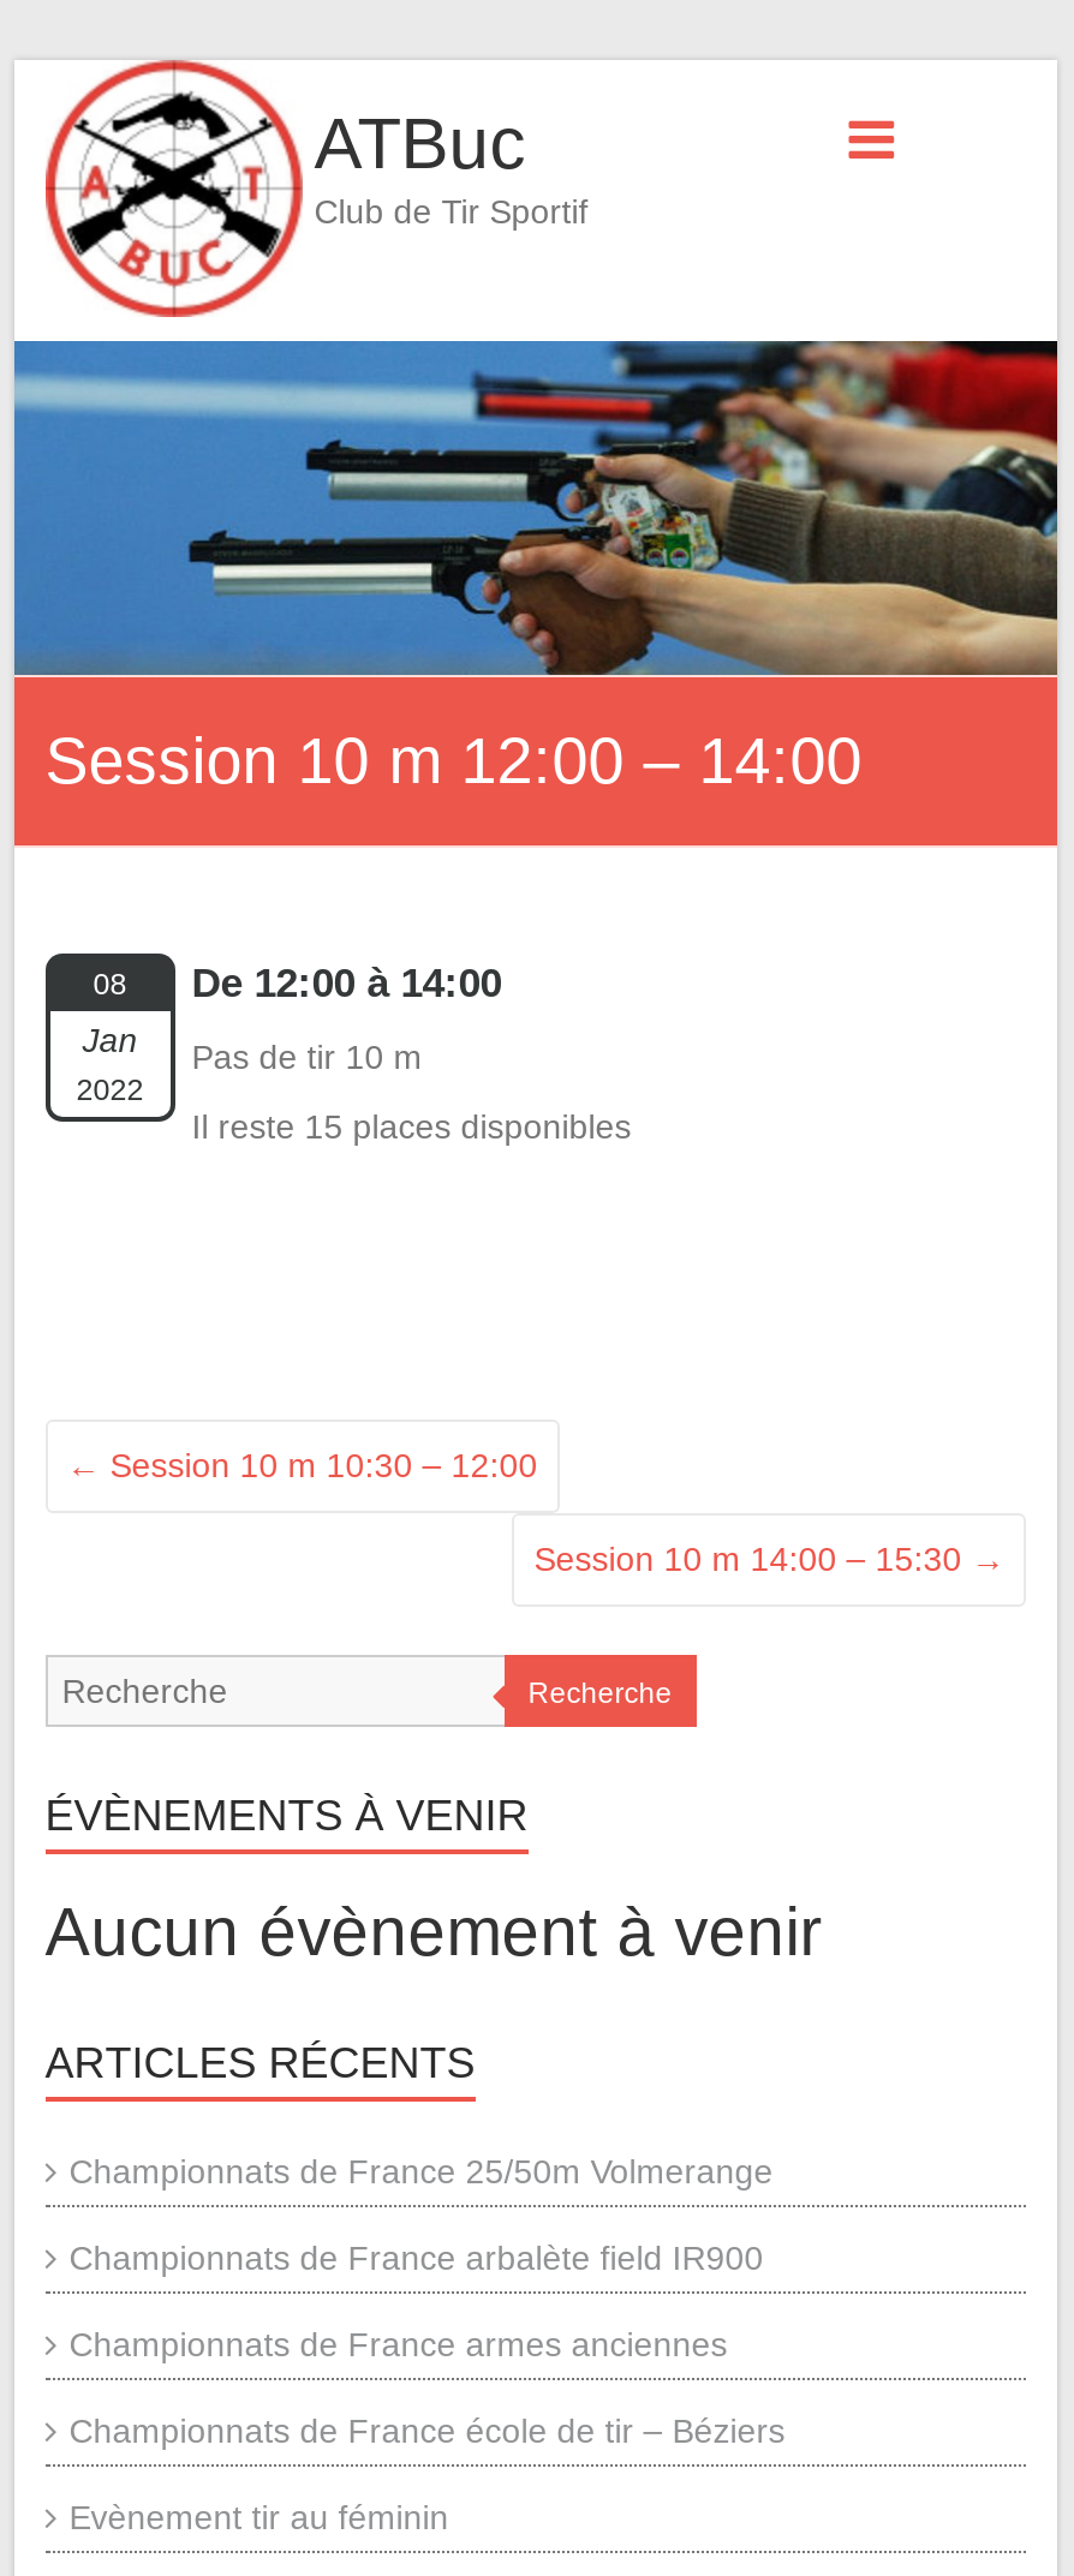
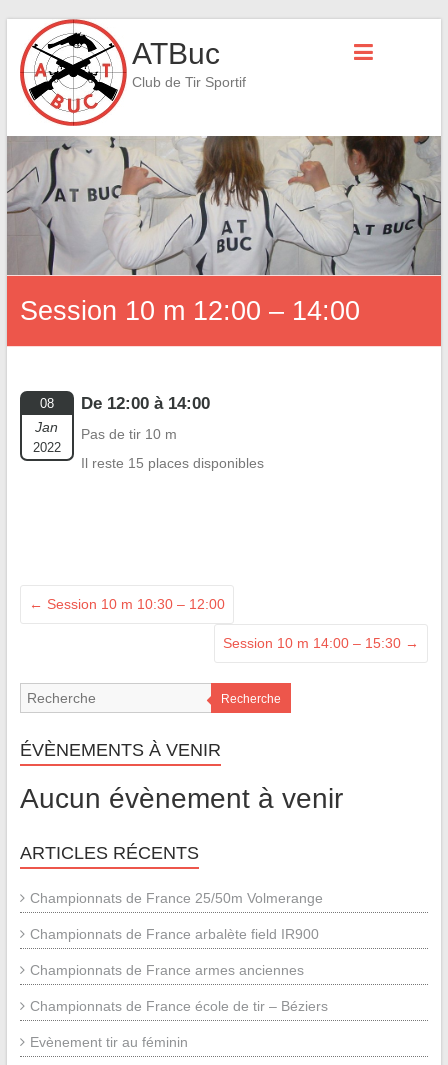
- [image]
+ [image]
